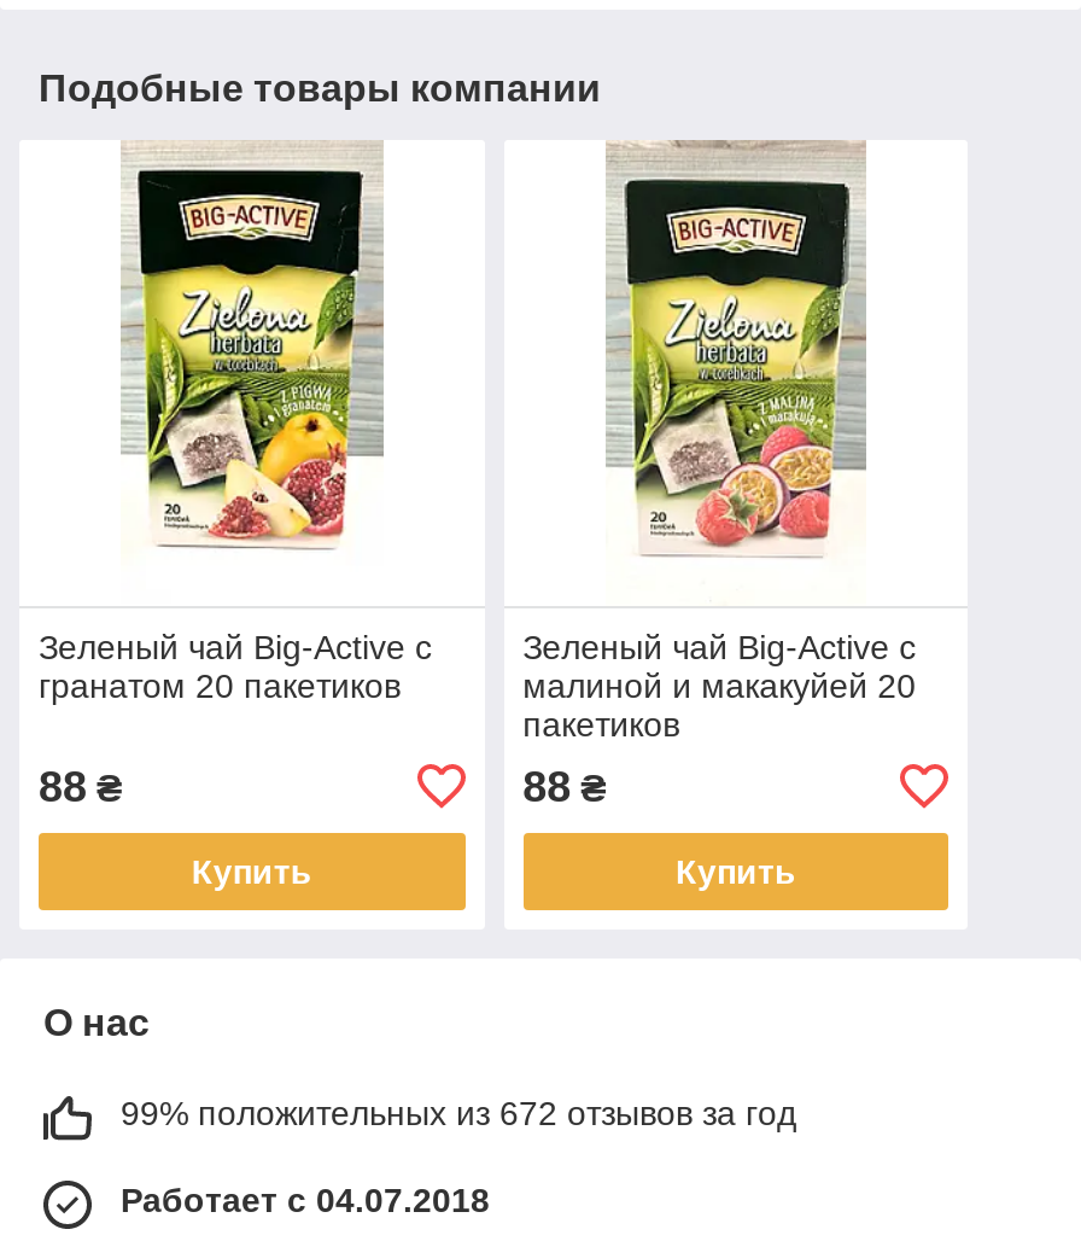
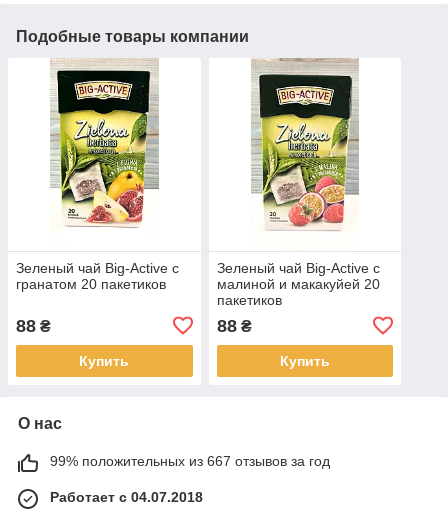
- 99% положительных из 672 отзывов за год
+ 99% положительных из 667 отзывов за год
